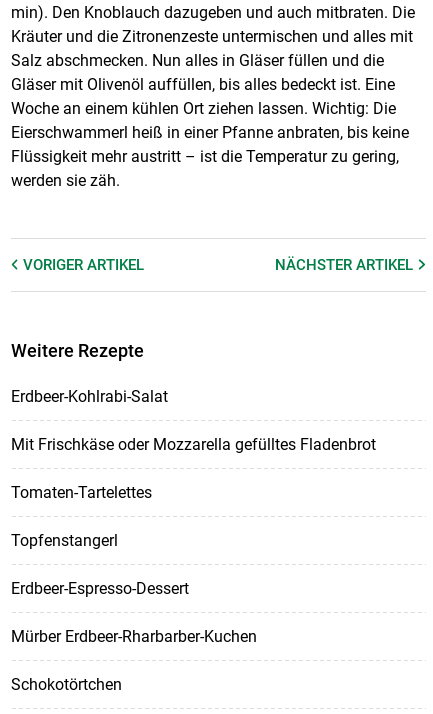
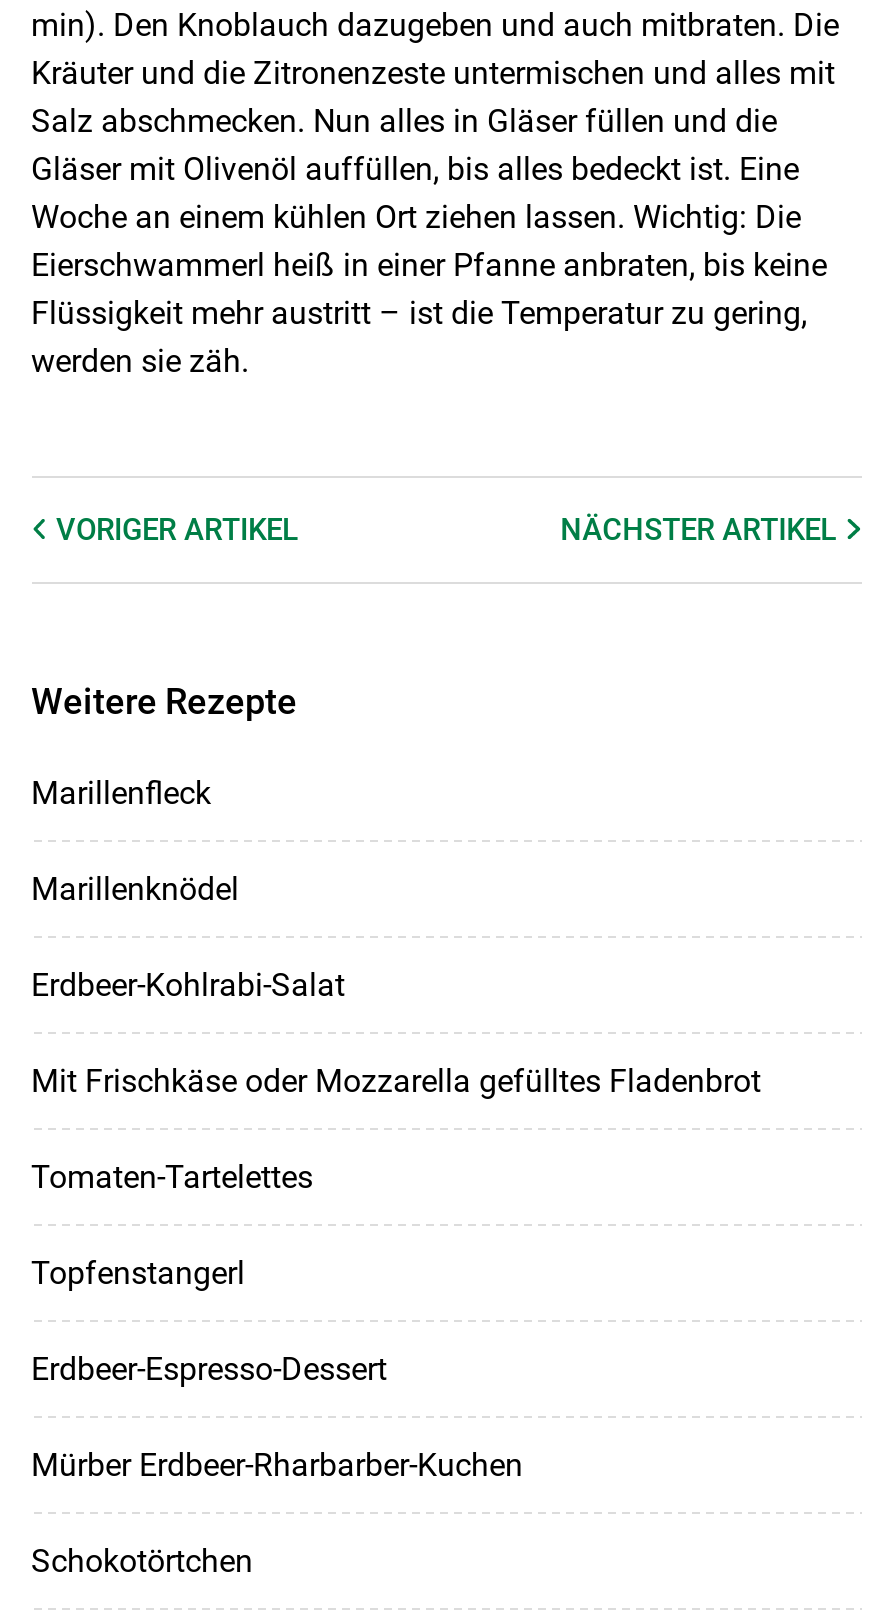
+ Marillenfleck
+ Marillenknödel
